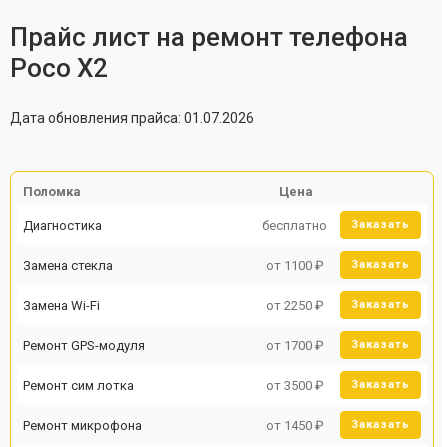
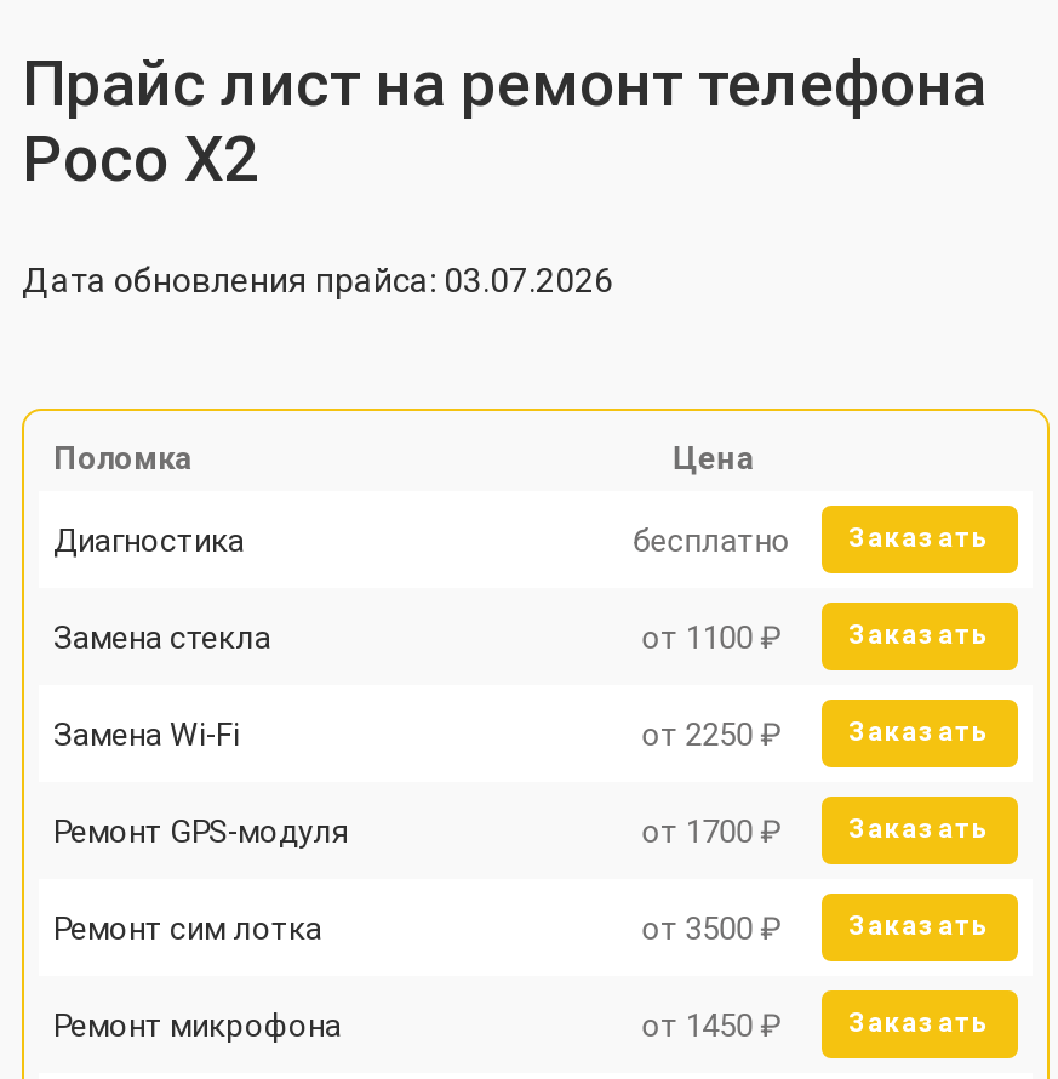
- Дата обновления прайса: 01.07.2026
+ Дата обновления прайса: 03.07.2026
